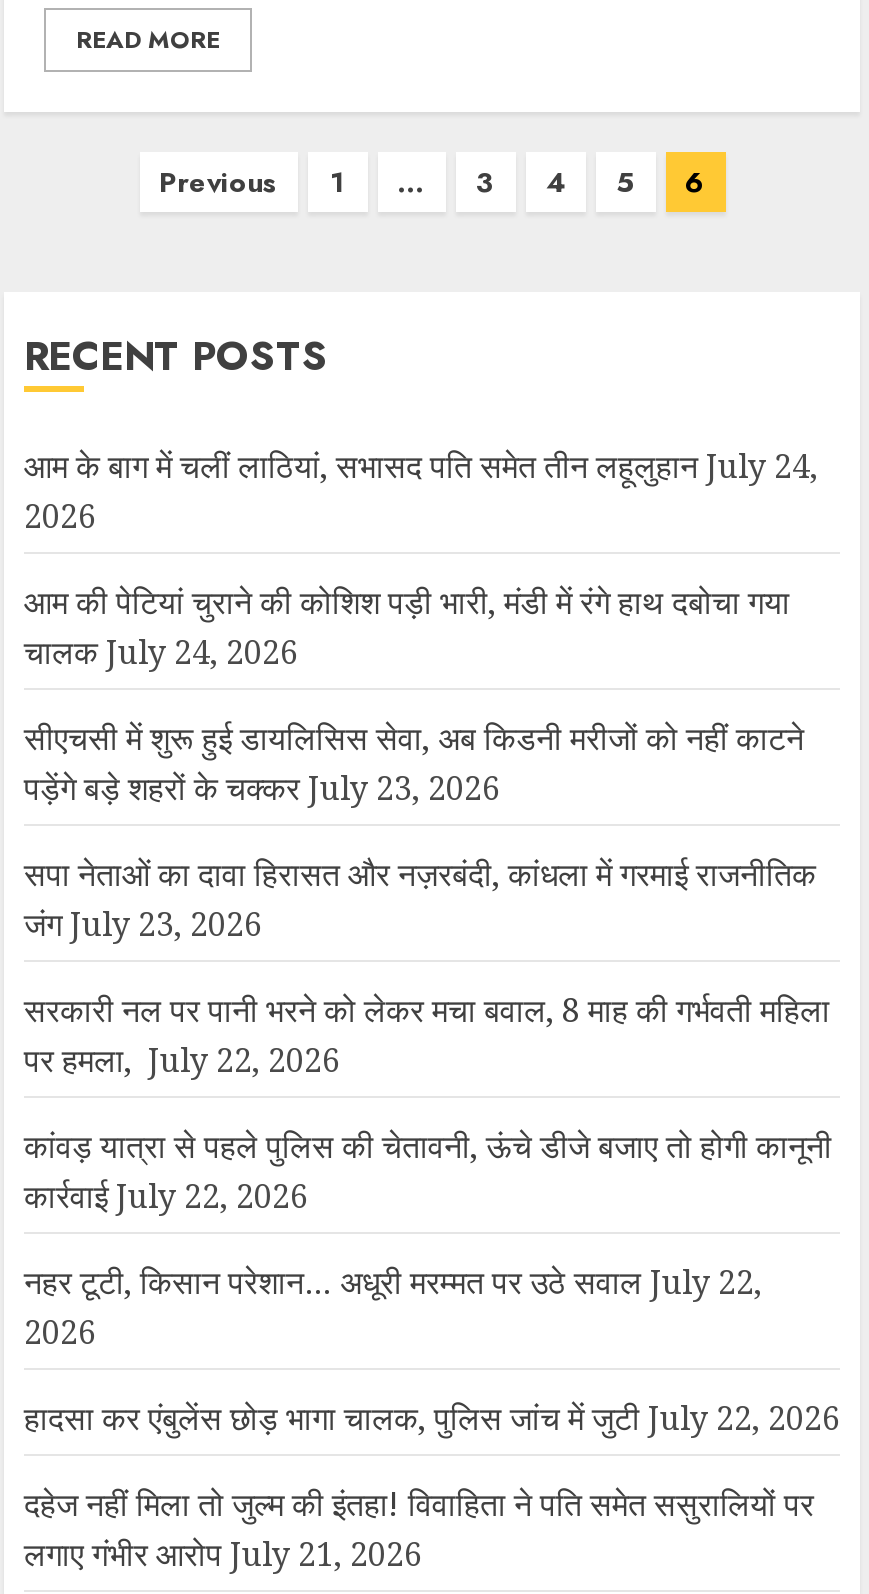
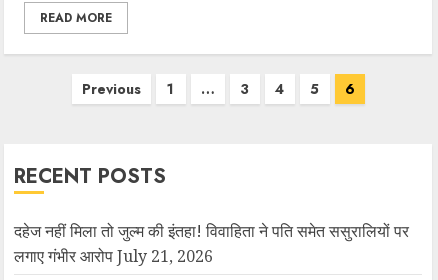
- आम के बाग में चलीं लाठियां, सभासद पति समेत तीन लहूलुहान July 24,
- 2026
- आम की पेटियां चुराने की कोशिश पड़ी भारी, मंडी में रंगे हाथ दबोचा गया
- चालक July 24, 2026
- सीएचसी में शुरू हुई डायलिसिस सेवा, अब किडनी मरीजों को नहीं काटने
- पड़ेंगे बड़े शहरों के चक्कर July 23, 2026
- सपा नेताओं का दावा हिरासत और नज़रबंदी, कांधला में गरमाई राजनीतिक
- जंग July 23, 2026
- सरकारी नल पर पानी भरने को लेकर मचा बवाल, 8 माह की गर्भवती महिला
- पर हमला, July 22, 2026
- कांवड़ यात्रा से पहले पुलिस की चेतावनी, ऊंचे डीजे बजाए तो होगी कानूनी
- कार्रवाई July 22, 2026
- नहर टूटी, किसान परेशान… अधूरी मरम्मत पर उठे सवाल July 22,
- 2026
- हादसा कर एंबुलेंस छोड़ भागा चालक, पुलिस जांच में जुटी July 22, 2026
